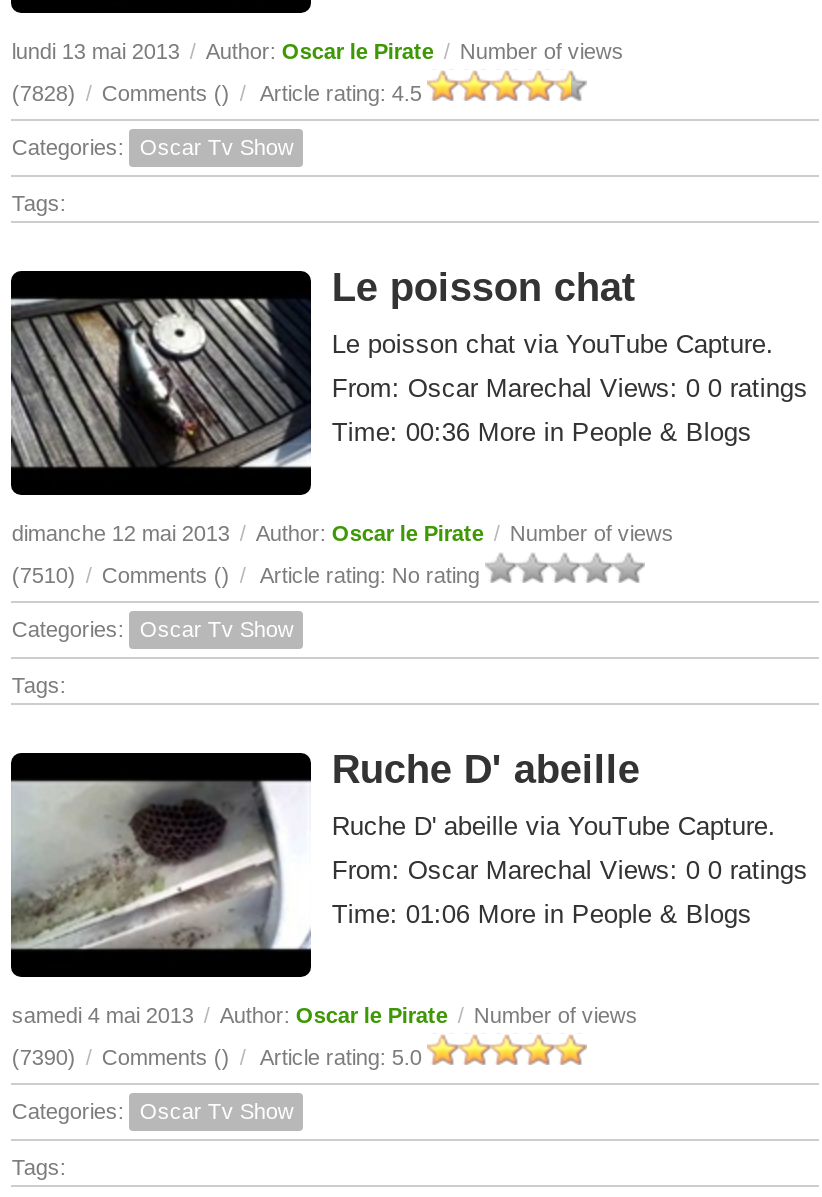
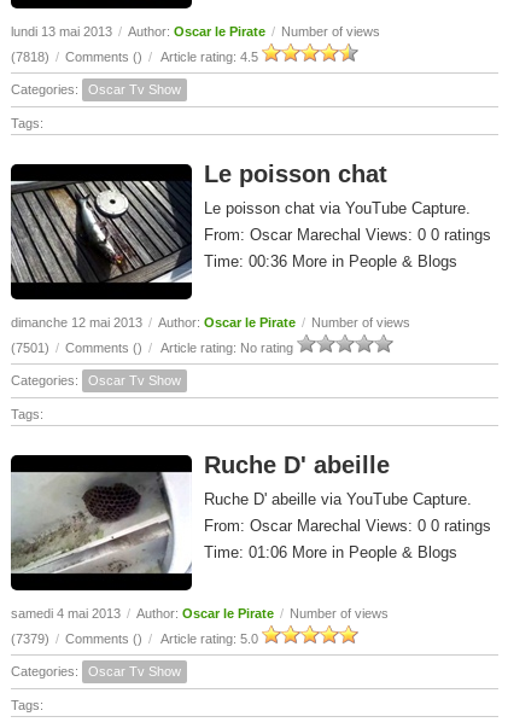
- (7828) / Comments () / Article rating: 4.5
+ (7818) / Comments () / Article rating: 4.5

- (7510) / Comments () / Article rating: No rating
+ (7501) / Comments () / Article rating: No rating

- (7390) / Comments () / Article rating: 5.0
+ (7379) / Comments () / Article rating: 5.0
